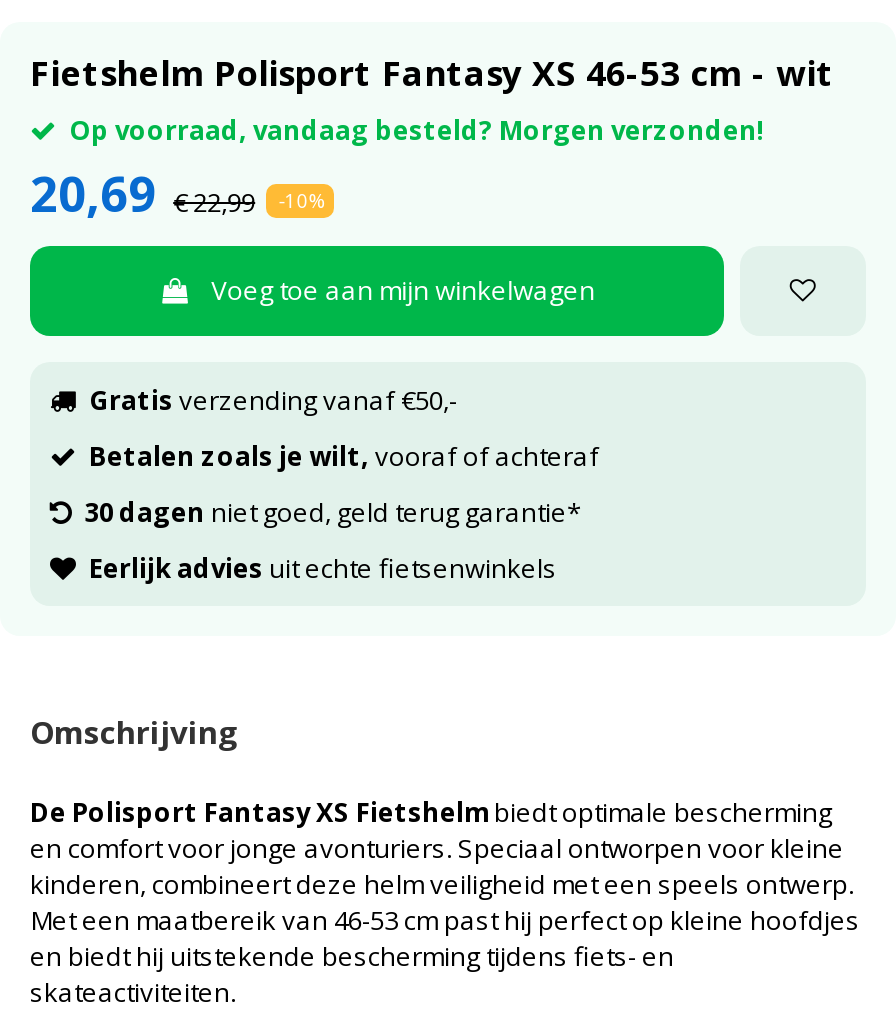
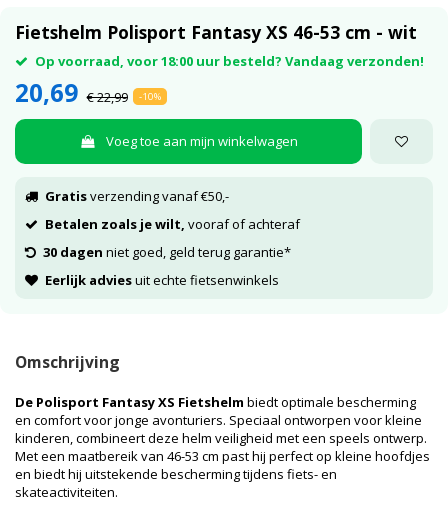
- Op voorraad, vandaag besteld? Morgen verzonden!
+ Op voorraad, voor 18:00 uur besteld? Vandaag verzonden!
